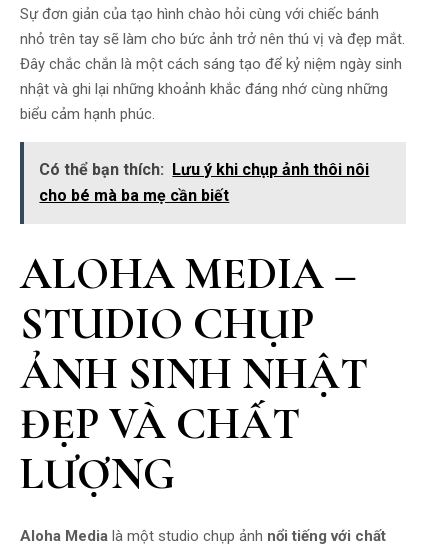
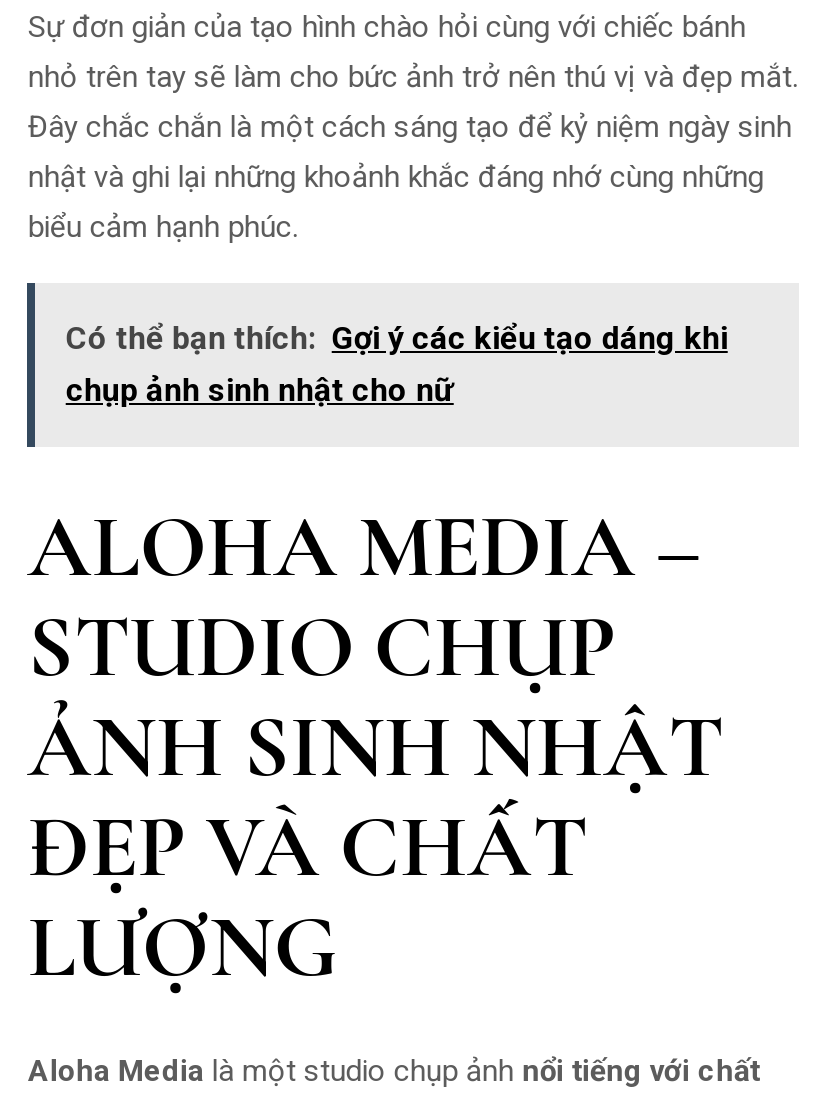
- Có thể bạn thích: Lưu ý khi chụp ảnh thôi nôi
- cho bé mà ba mẹ cần biết
+ Có thể bạn thích: Gợi ý các kiểu tạo dáng khi
+ chụp ảnh sinh nhật cho nữ
